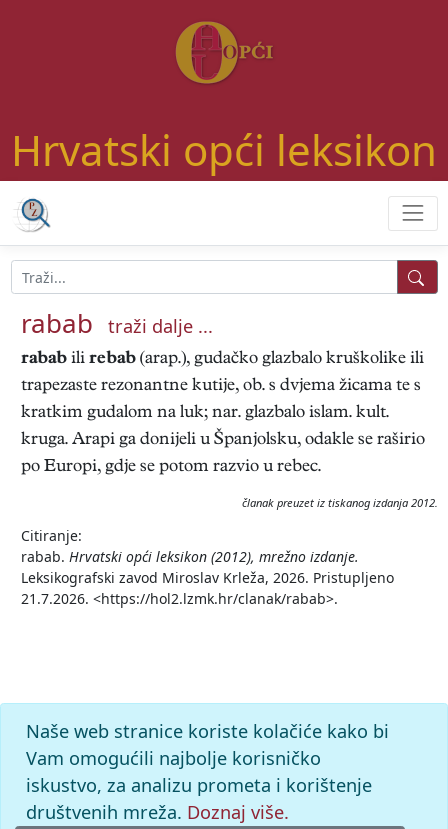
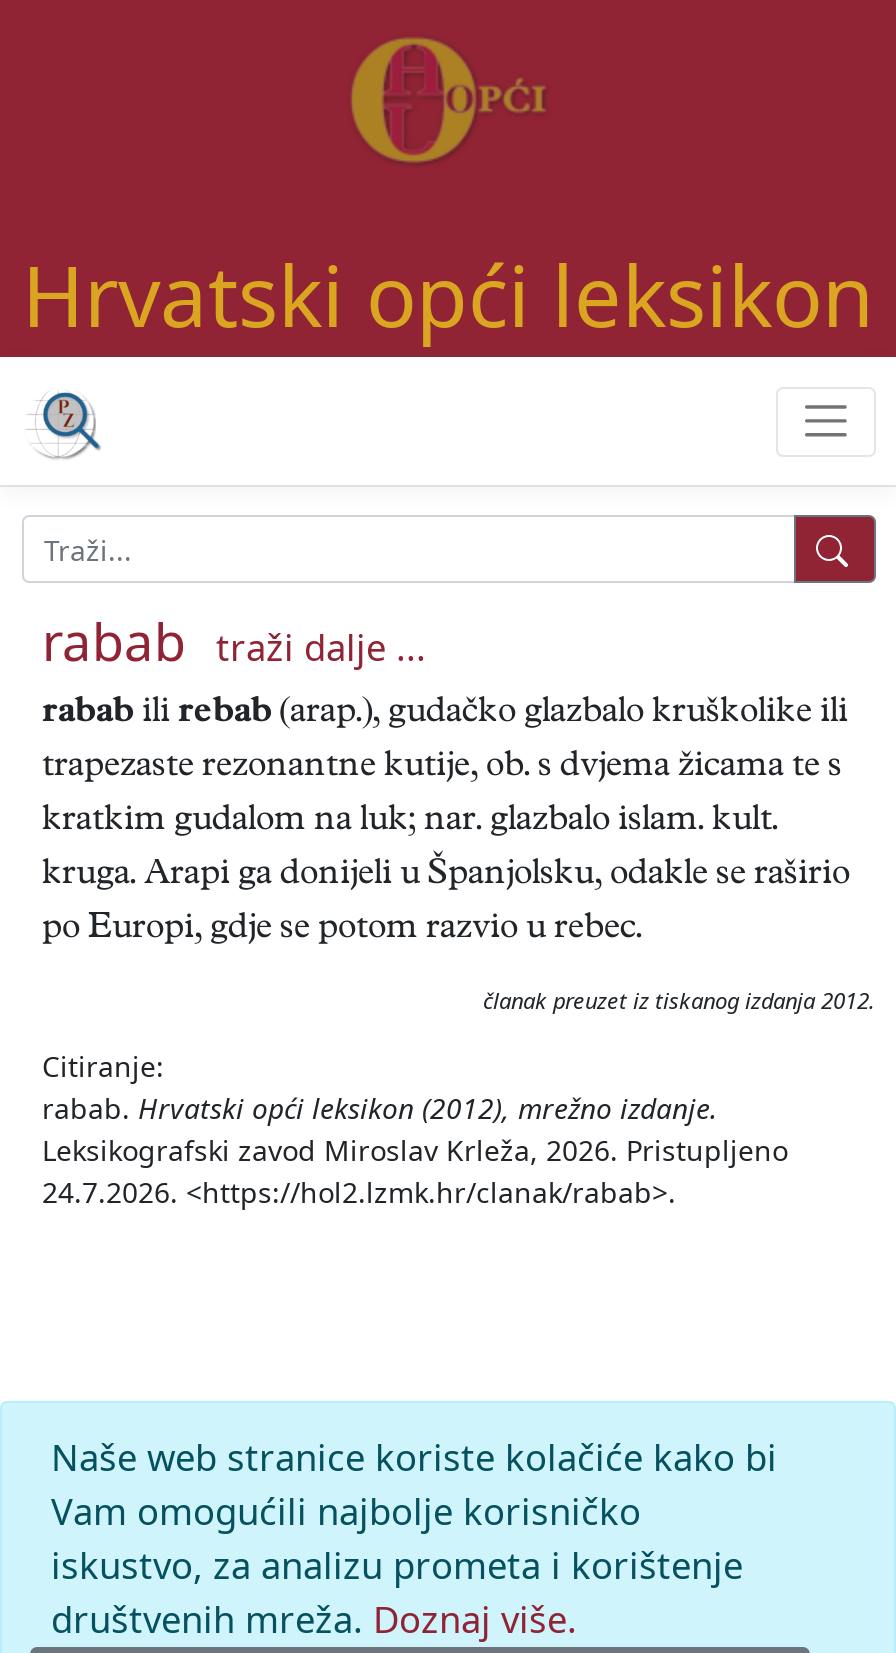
- 21.7.2026. <https://hol2.lzmk.hr/clanak/rabab>.
+ 24.7.2026. <https://hol2.lzmk.hr/clanak/rabab>.
